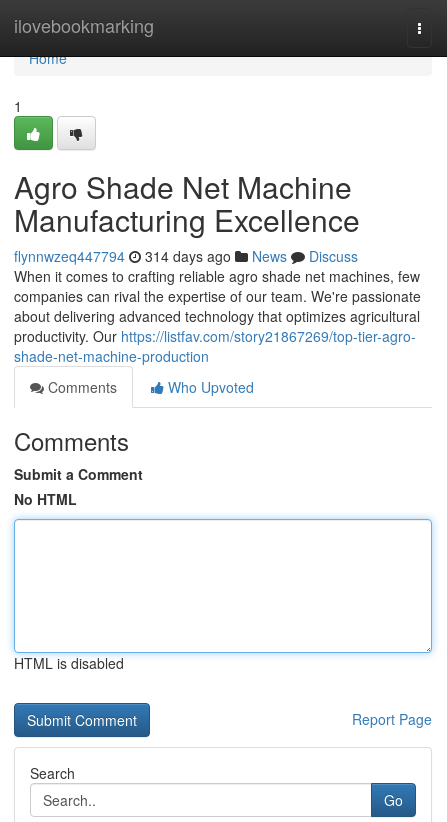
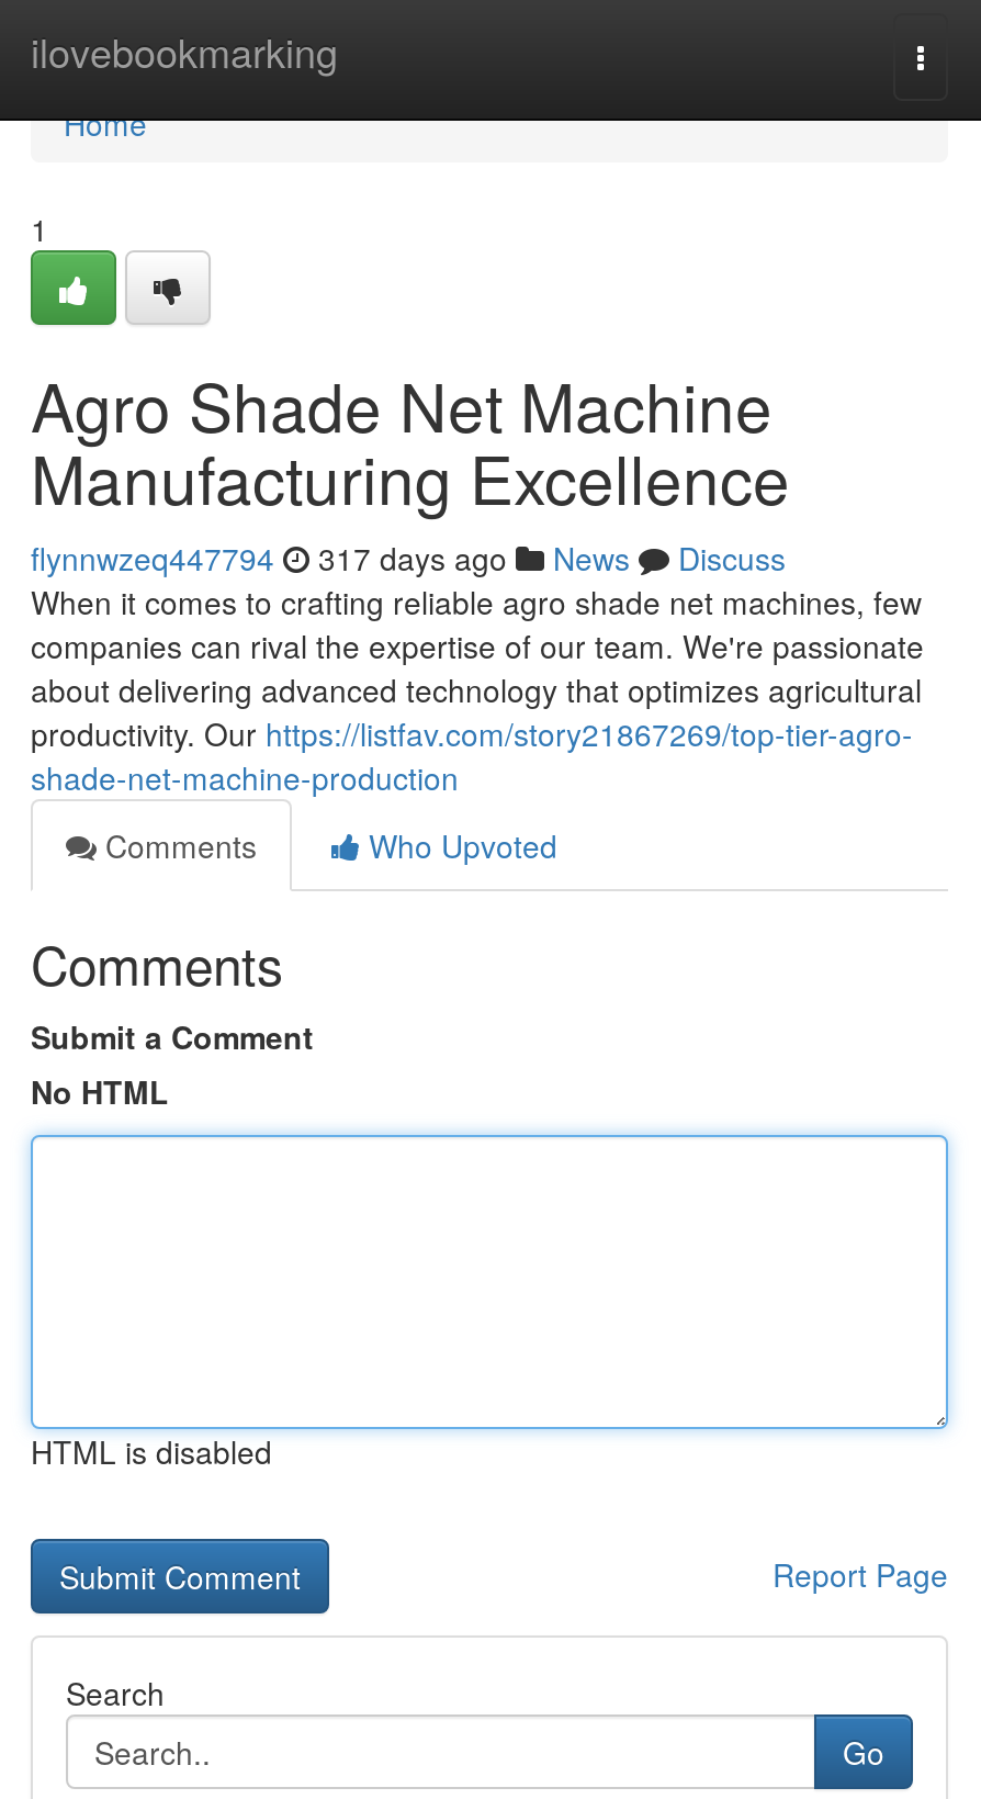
- flynnwzeq447794 314 days ago News Discuss
+ flynnwzeq447794 317 days ago News Discuss
